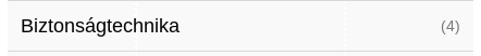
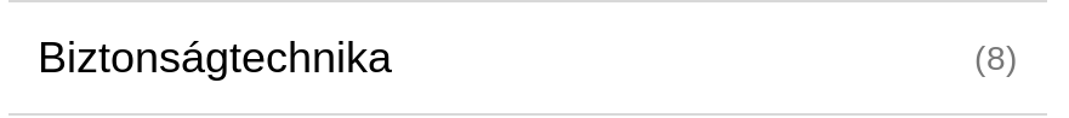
- (4)
+ (8)
